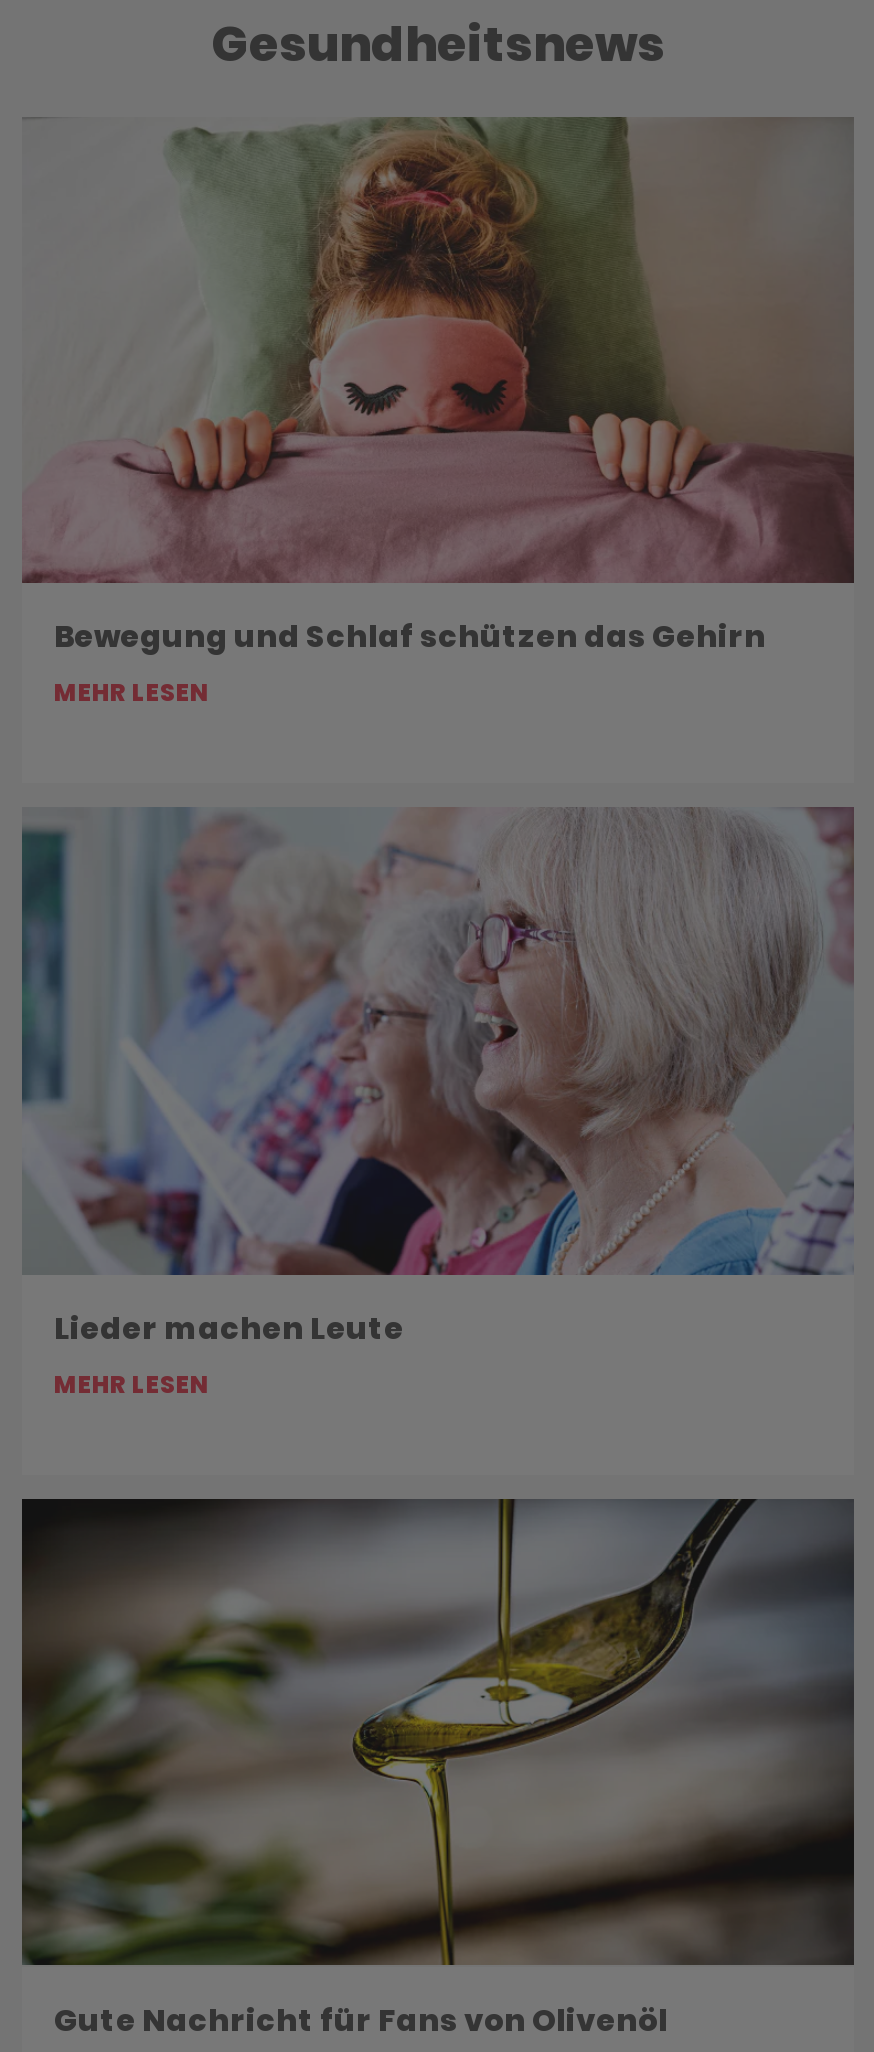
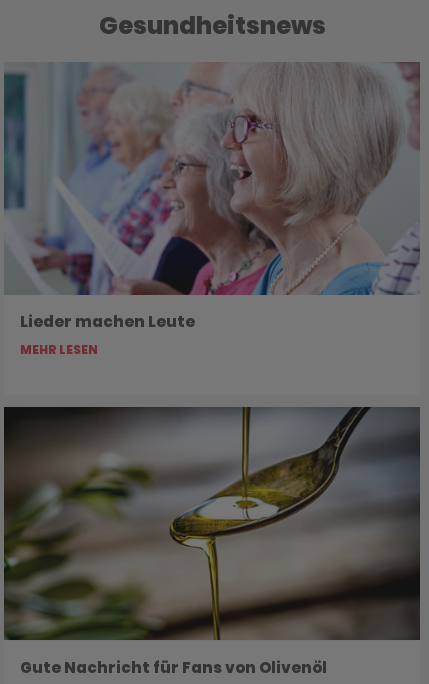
- [image]
- Bewegung und Schlaf schützen das Gehirn
- MEHR LESEN
